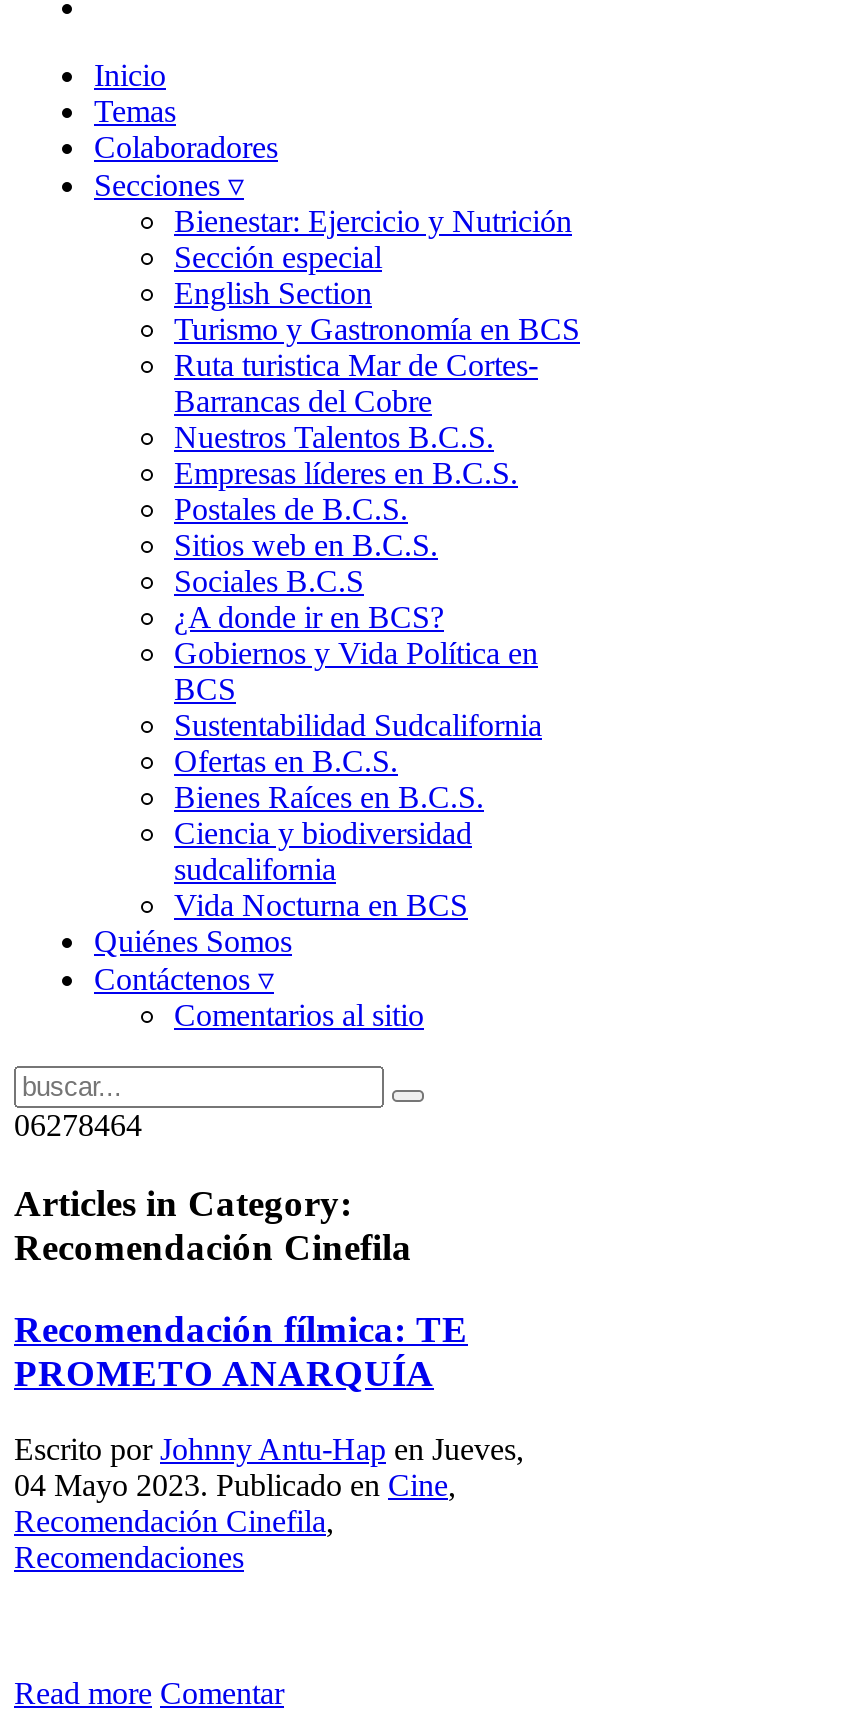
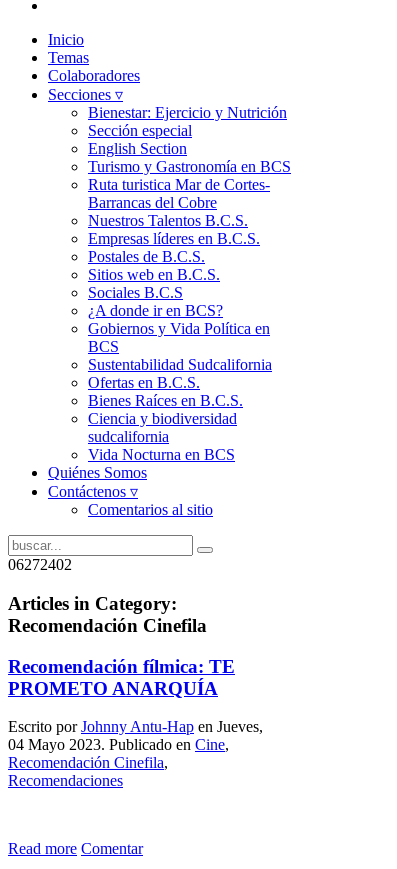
- 06278464
+ 06272402
